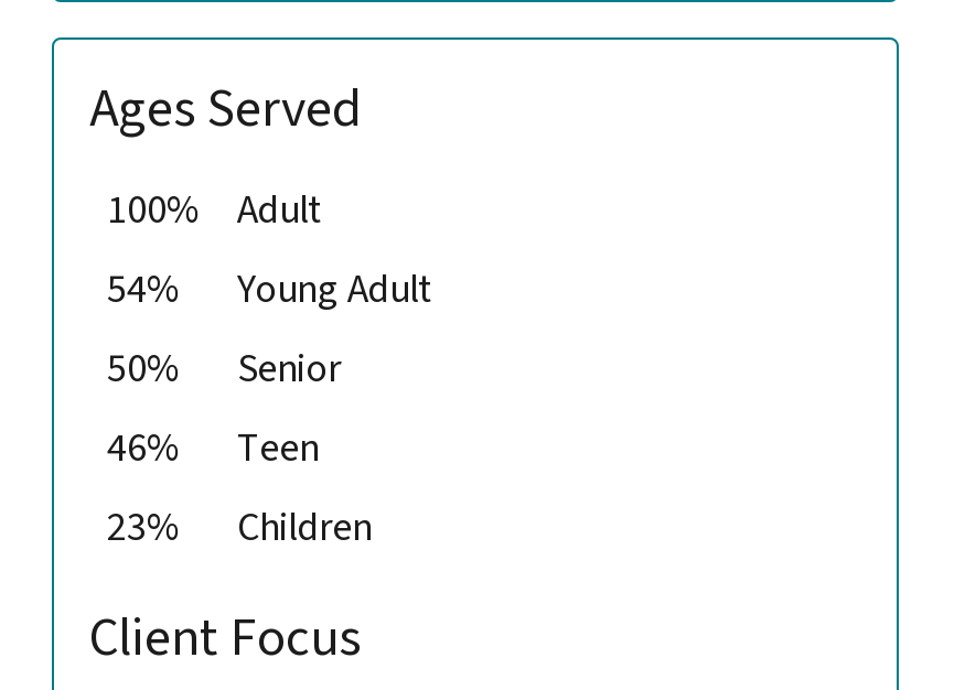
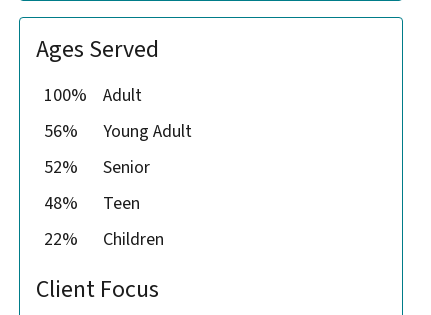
- 54% Young Adult
+ 56% Young Adult

- 50% Senior
+ 52% Senior

- 46% Teen
+ 48% Teen

- 23% Children
+ 22% Children
